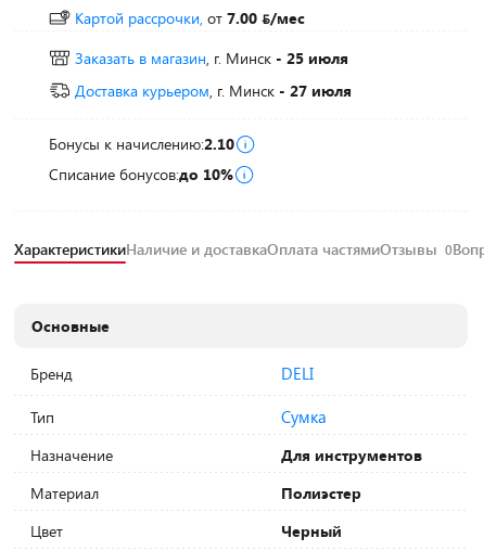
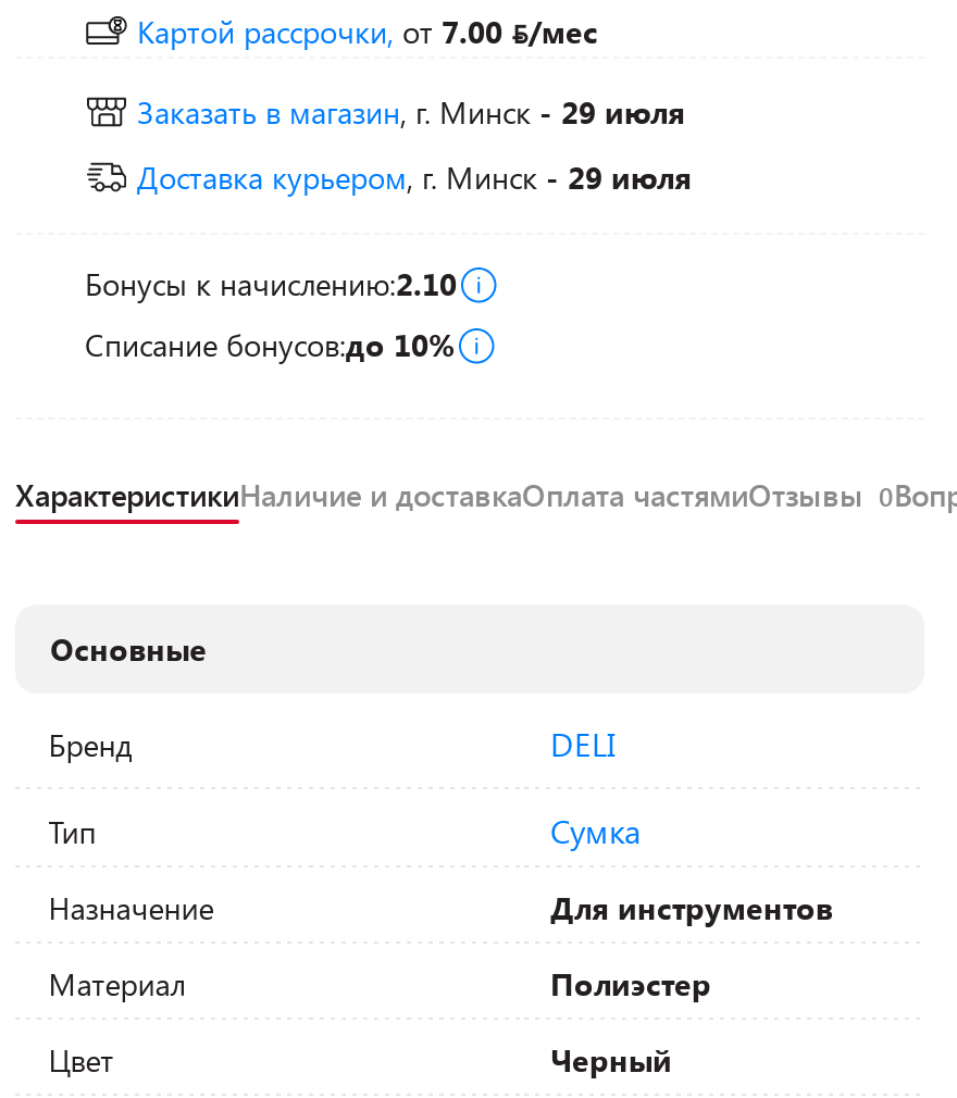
- Заказать в магазин, г. Минск - 25 июля
+ Заказать в магазин, г. Минск - 29 июля

- Доставка курьером, г. Минск - 27 июля
+ Доставка курьером, г. Минск - 29 июля
